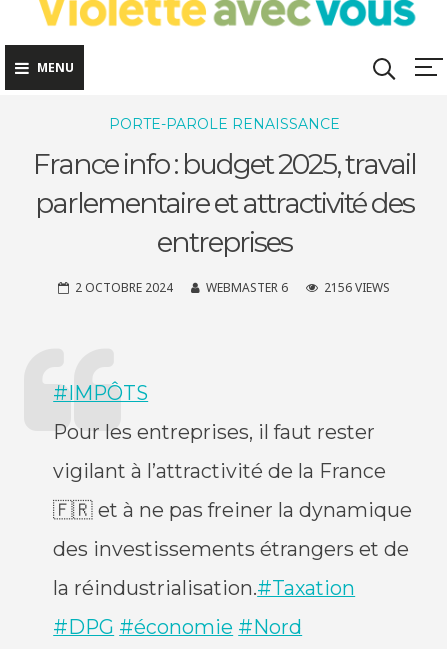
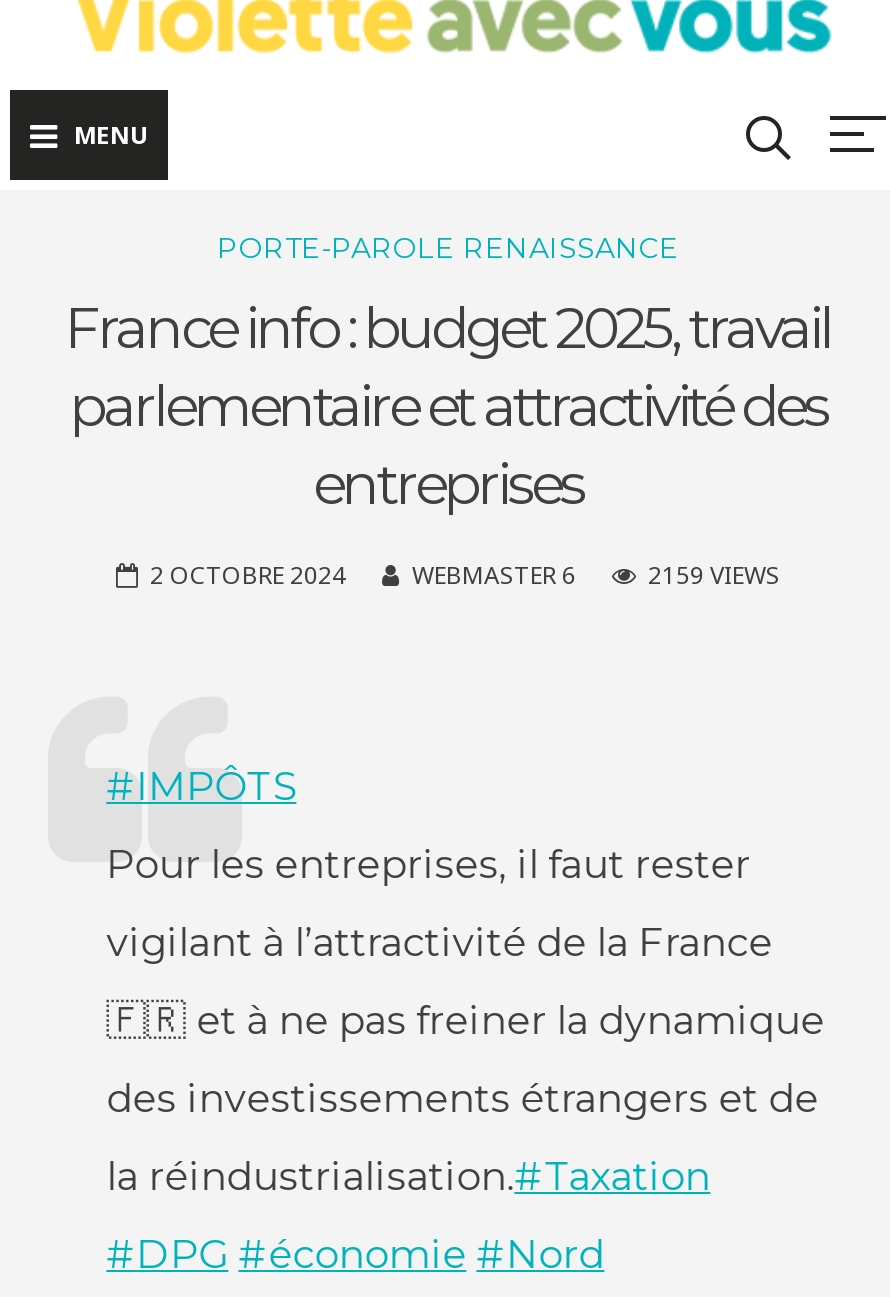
- 2156 VIEWS
+ 2159 VIEWS
